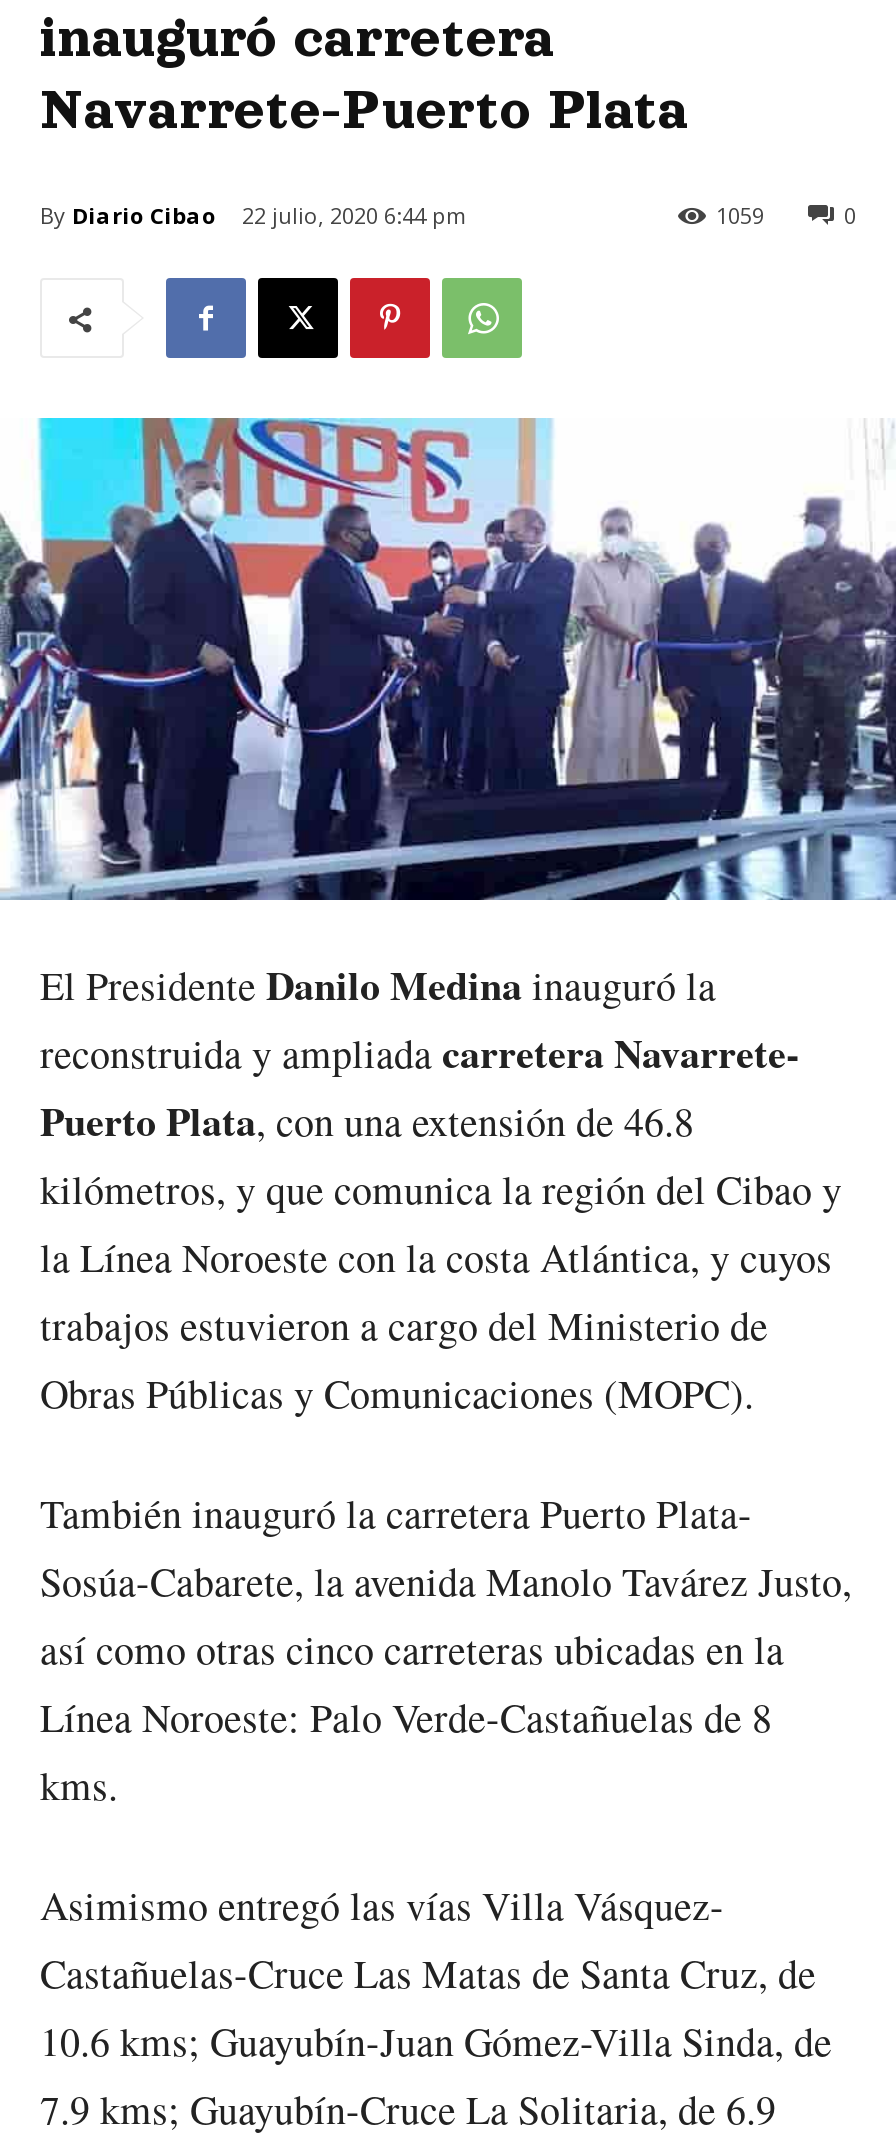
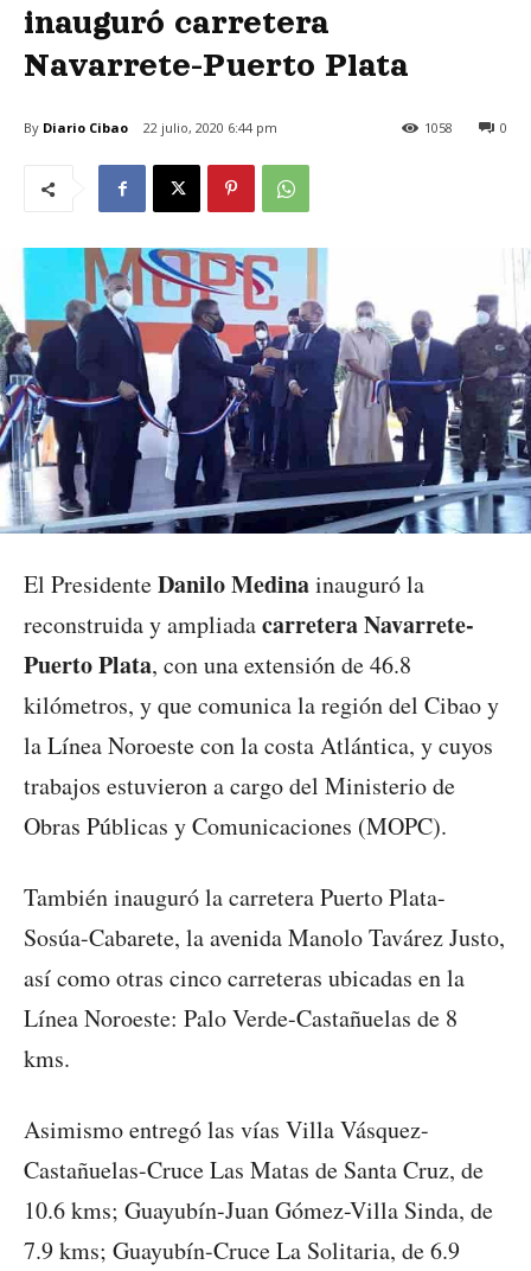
- 1059
+ 1058
